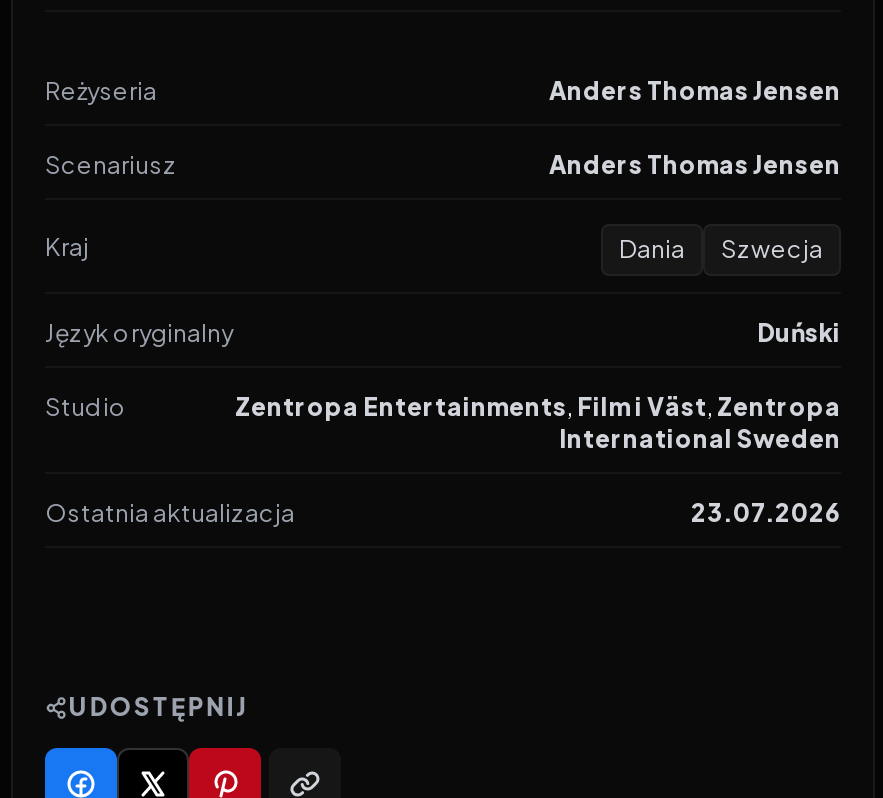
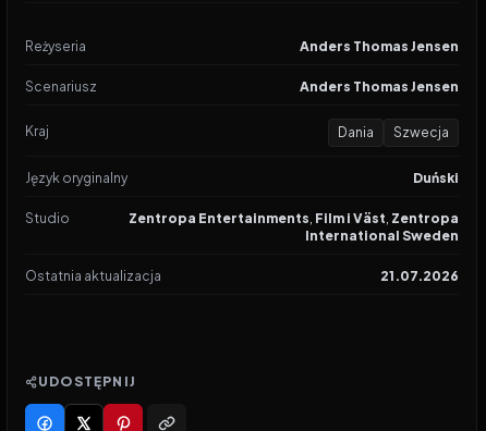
- 23.07.2026
+ 21.07.2026
